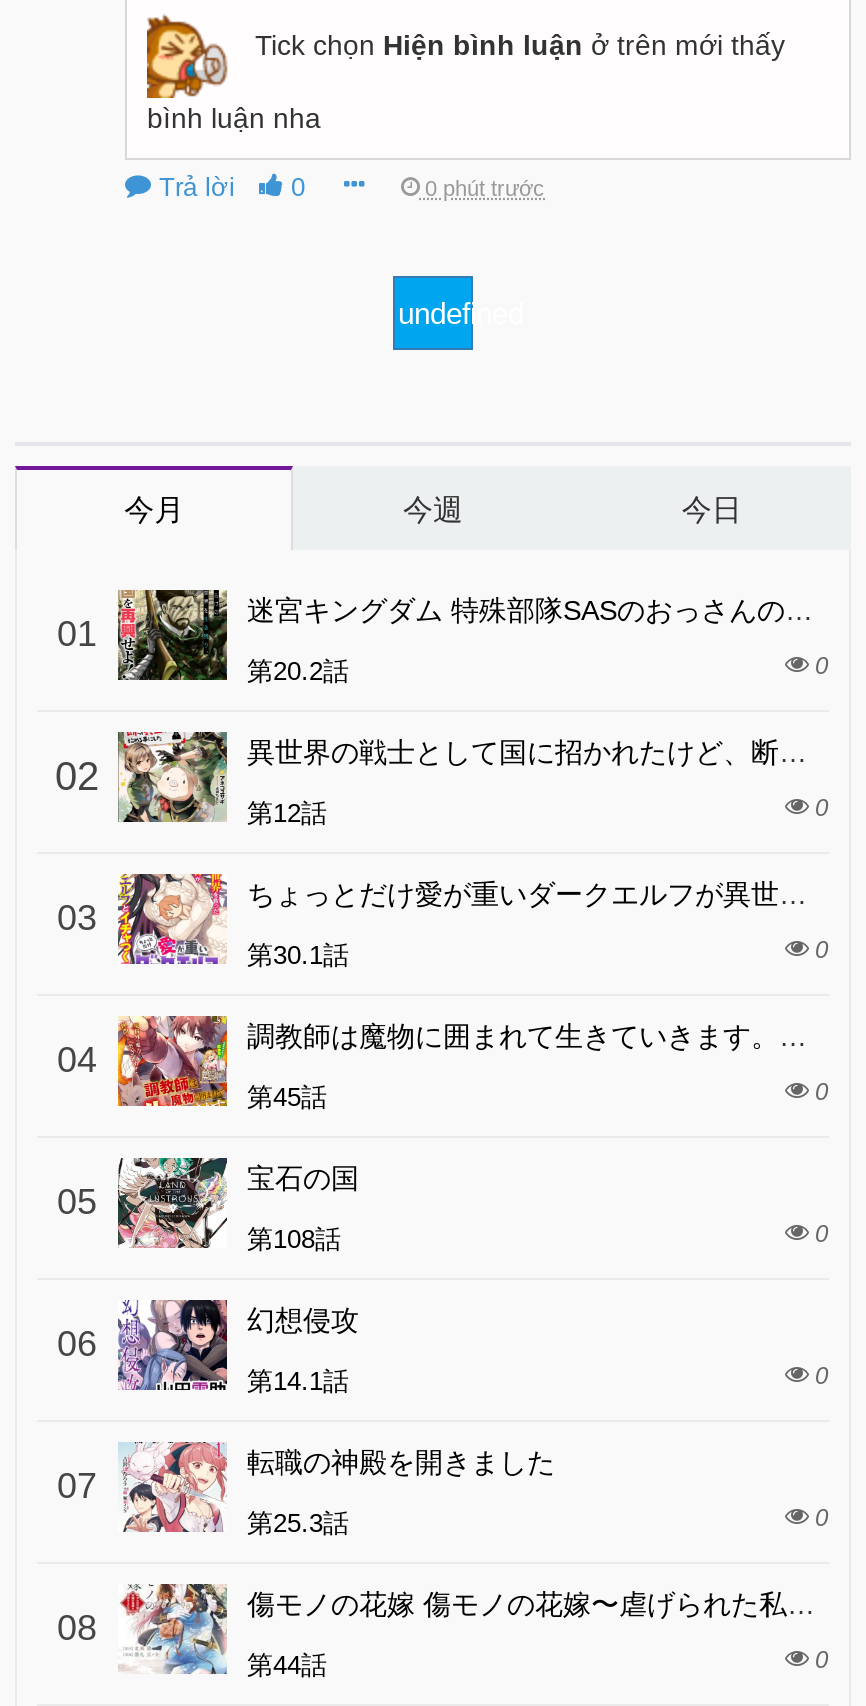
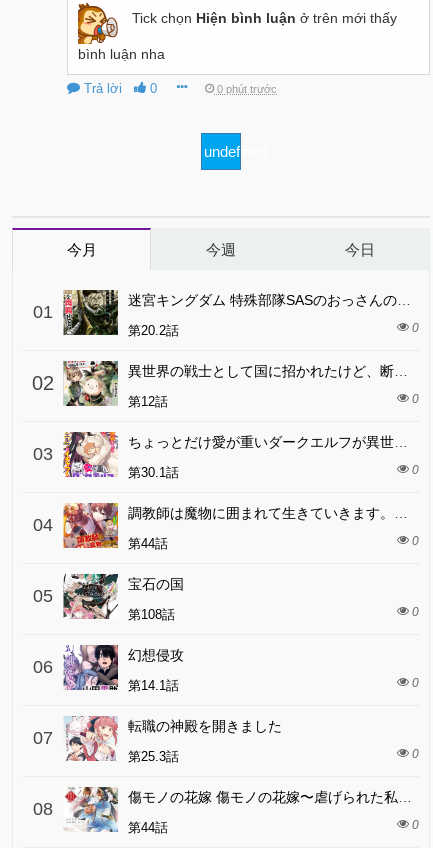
- 第45話
+ 第44話
